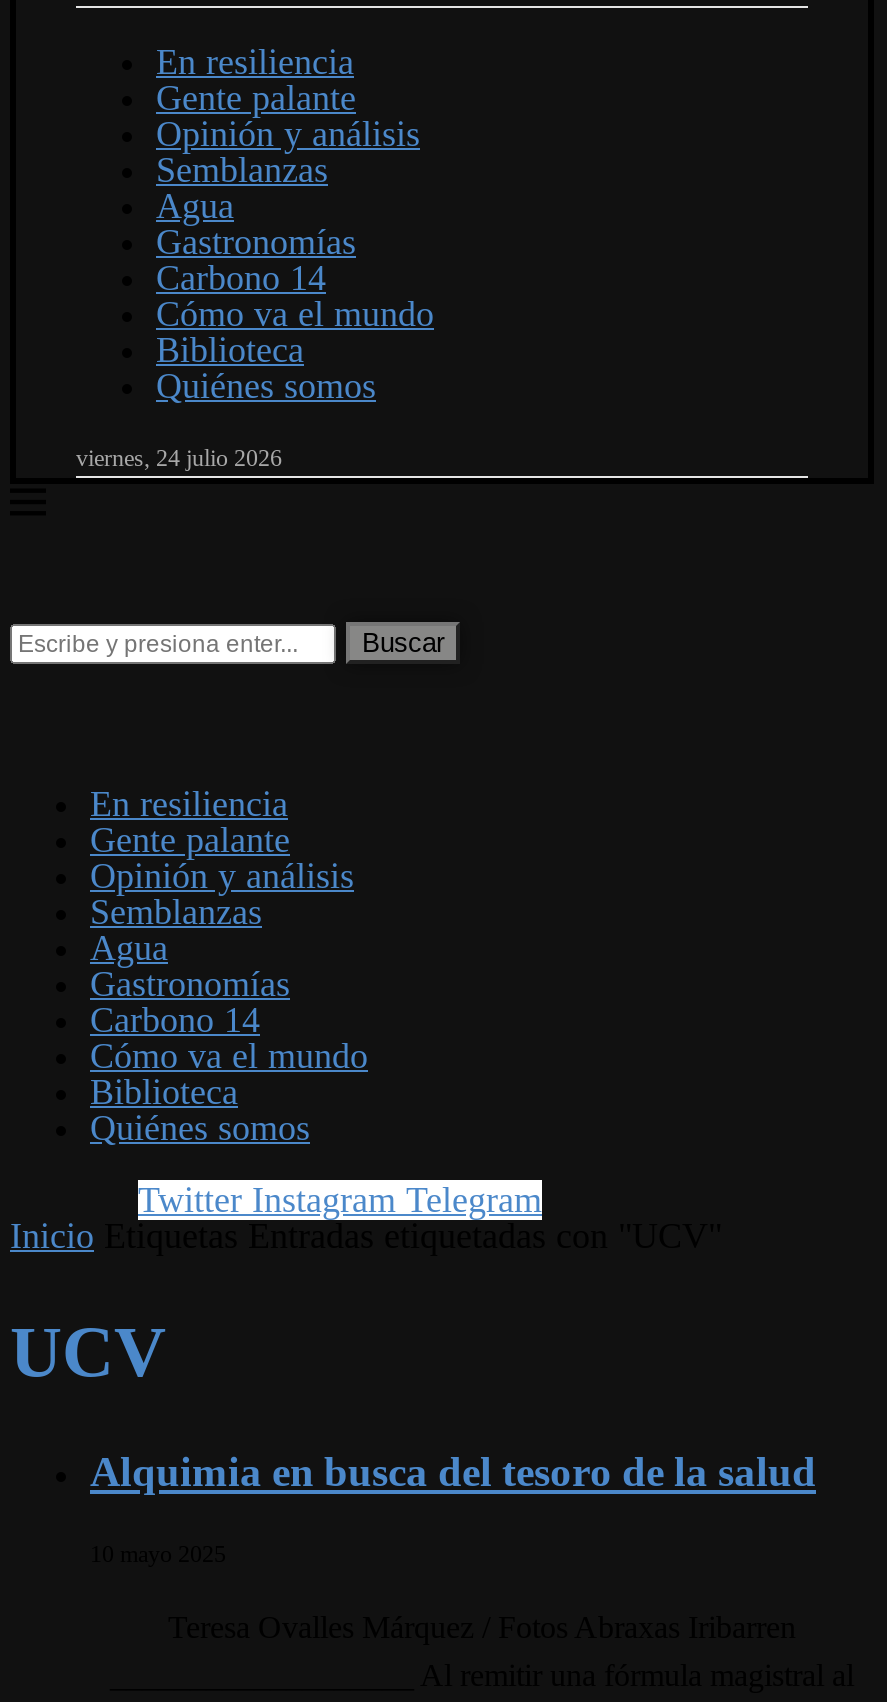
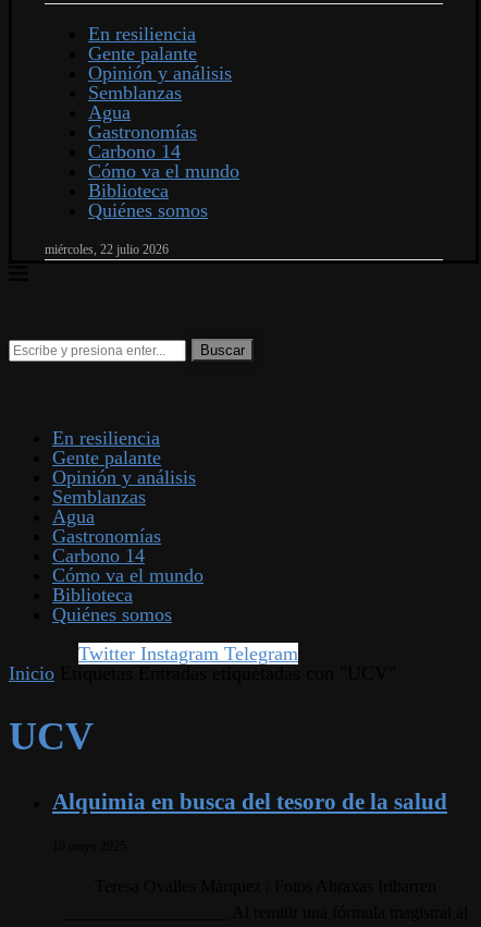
- viernes, 24 julio 2026
+ miércoles, 22 julio 2026
